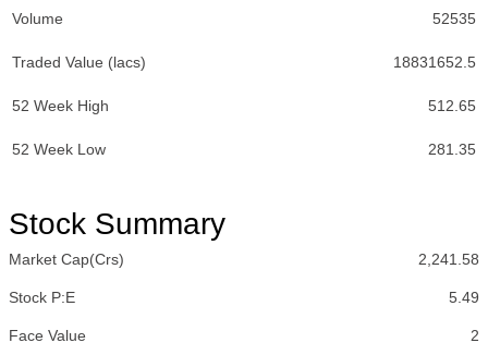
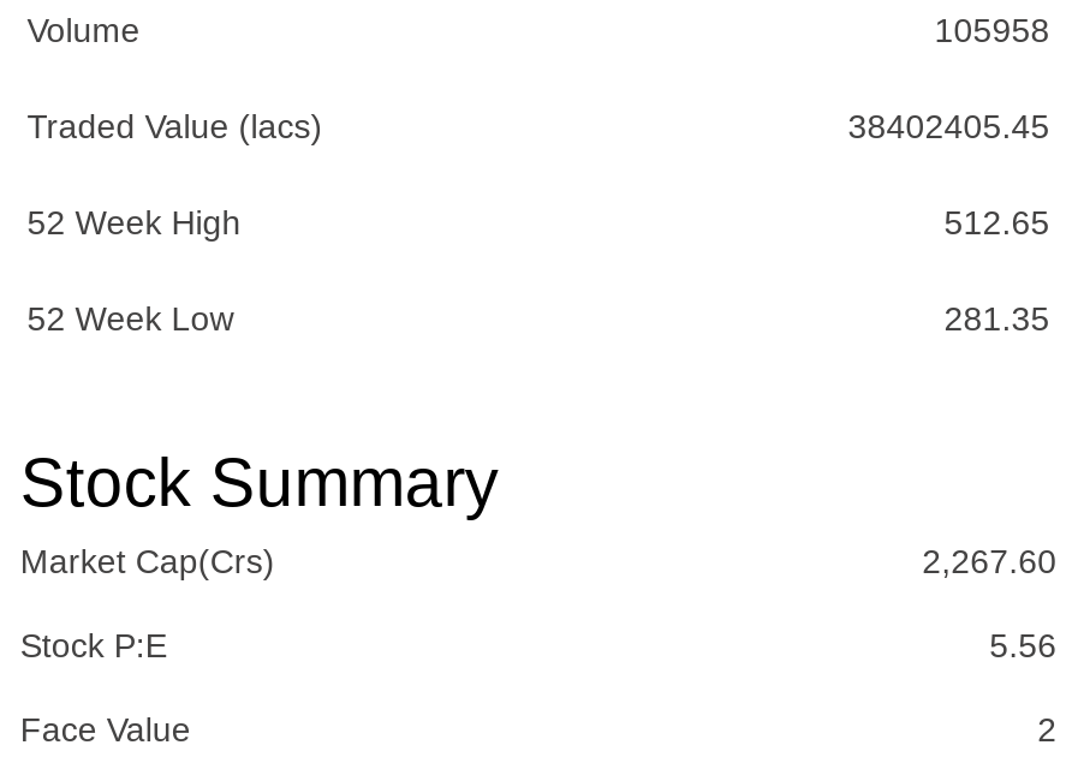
- 52535
+ 105958

- 18831652.5
+ 38402405.45

- 2,241.58
+ 2,267.60

- 5.49
+ 5.56
